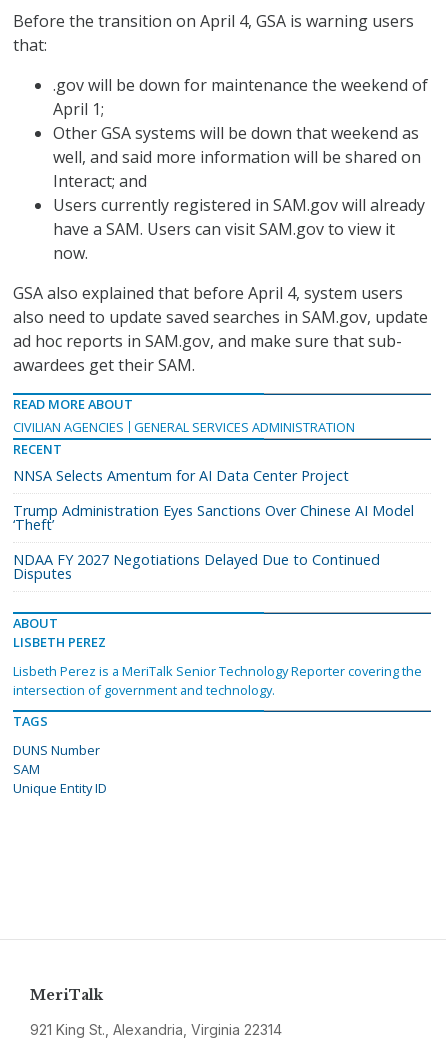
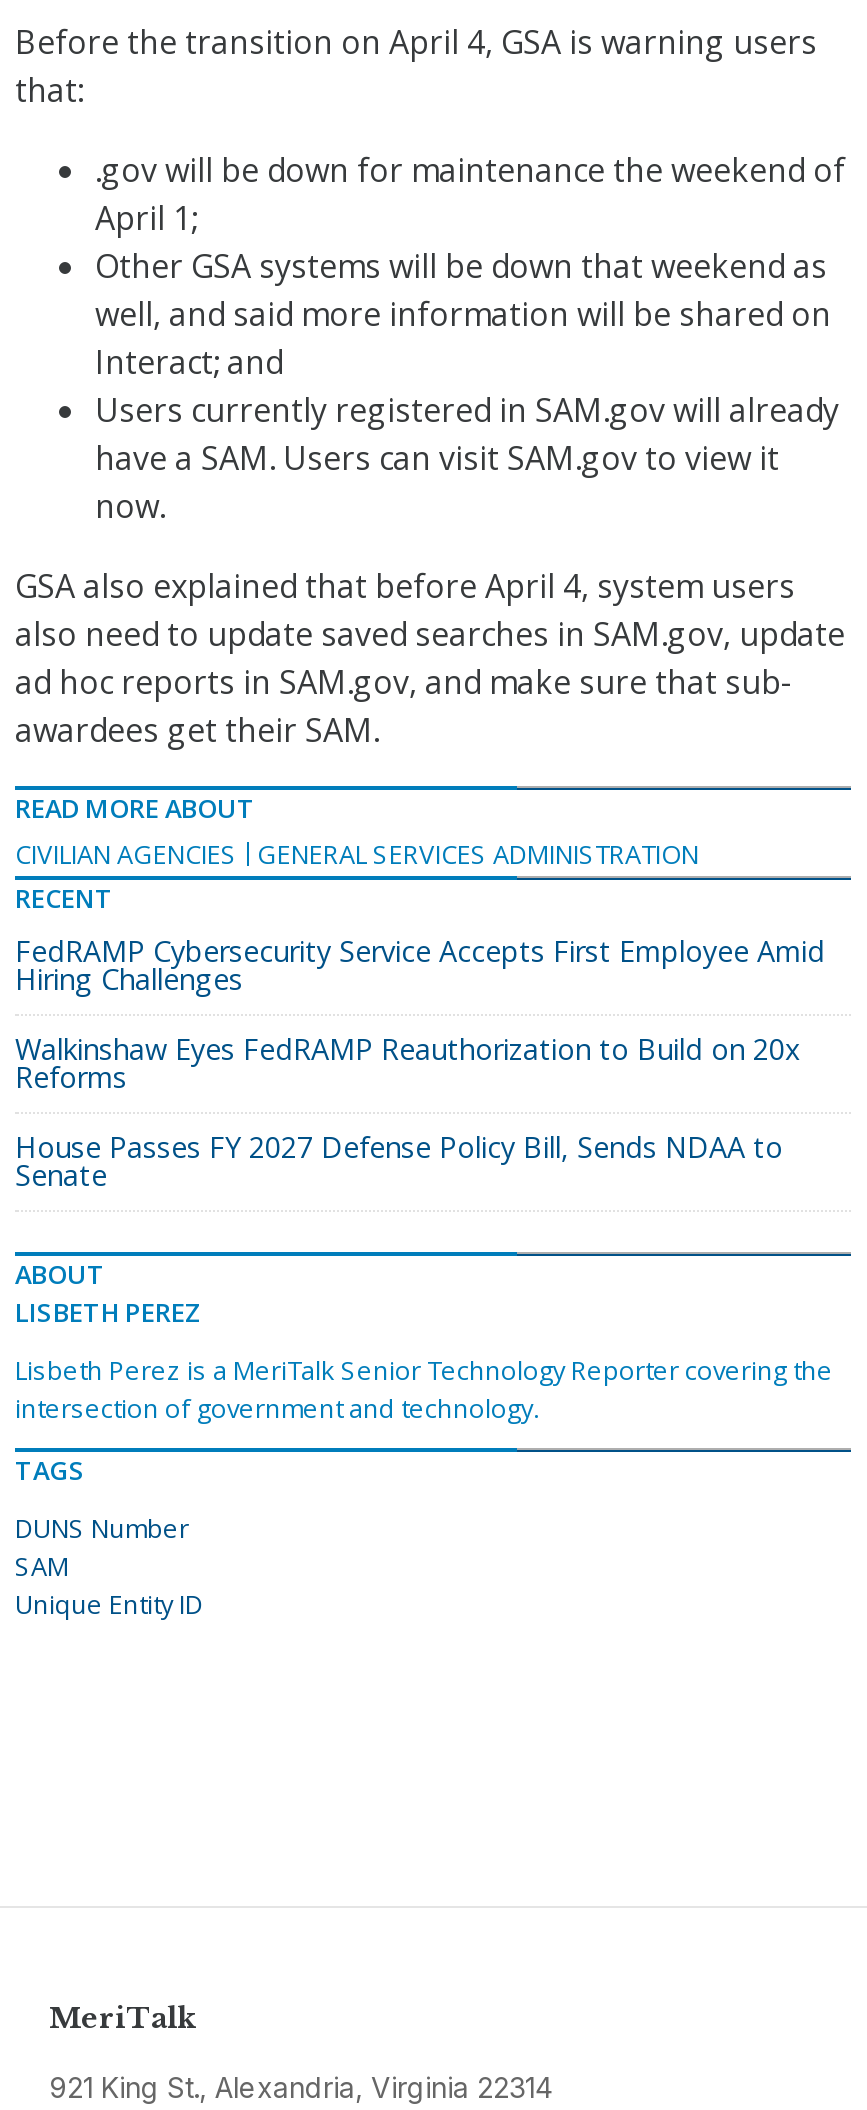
- NNSA Selects Amentum for AI Data Center Project
+ FedRAMP Cybersecurity Service Accepts First Employee Amid
+ Hiring Challenges

- Trump Administration Eyes Sanctions Over Chinese AI Model
- ‘Theft’
+ Walkinshaw Eyes FedRAMP Reauthorization to Build on 20x
+ Reforms

- NDAA FY 2027 Negotiations Delayed Due to Continued
- Disputes
+ House Passes FY 2027 Defense Policy Bill, Sends NDAA to
+ Senate
